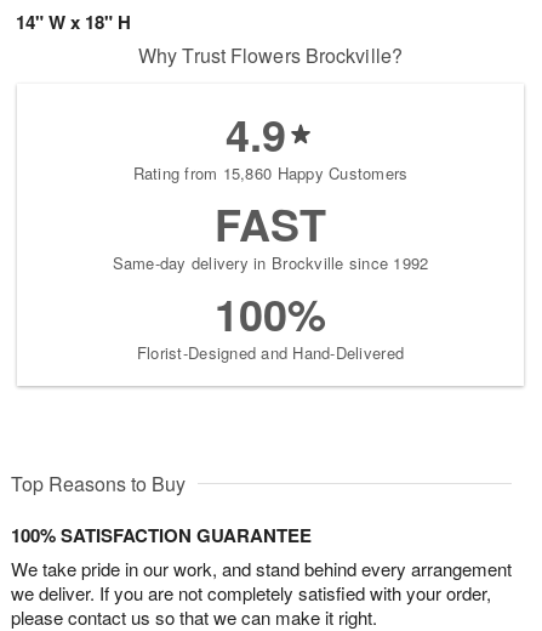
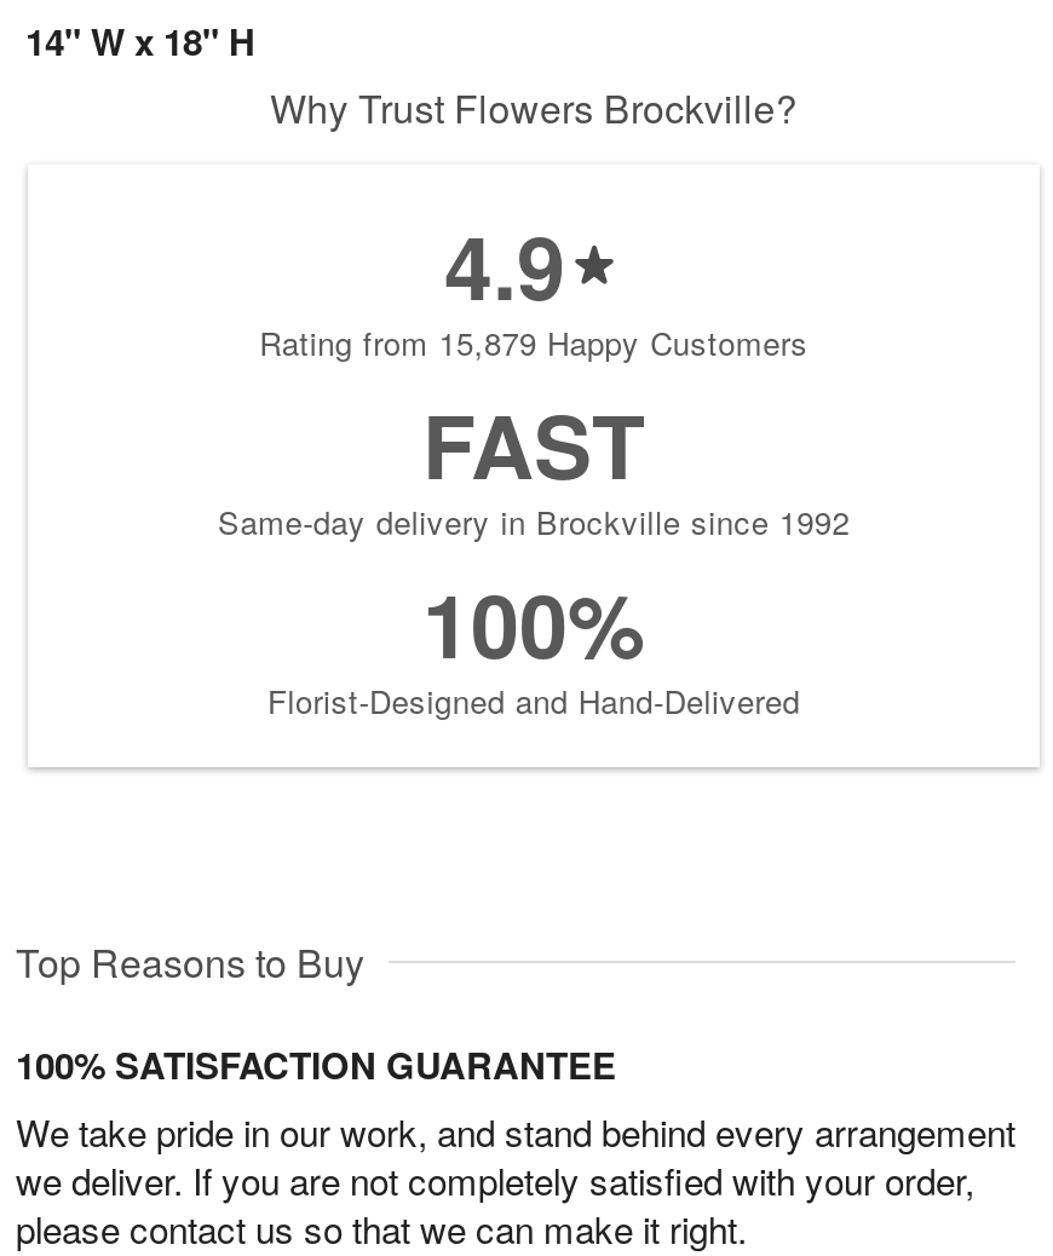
- Rating from 15,860 Happy Customers
+ Rating from 15,879 Happy Customers
